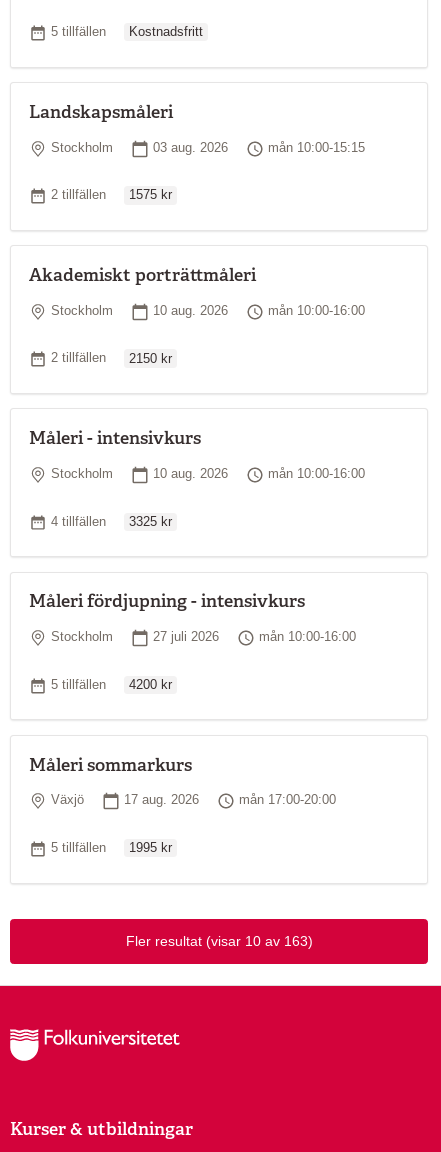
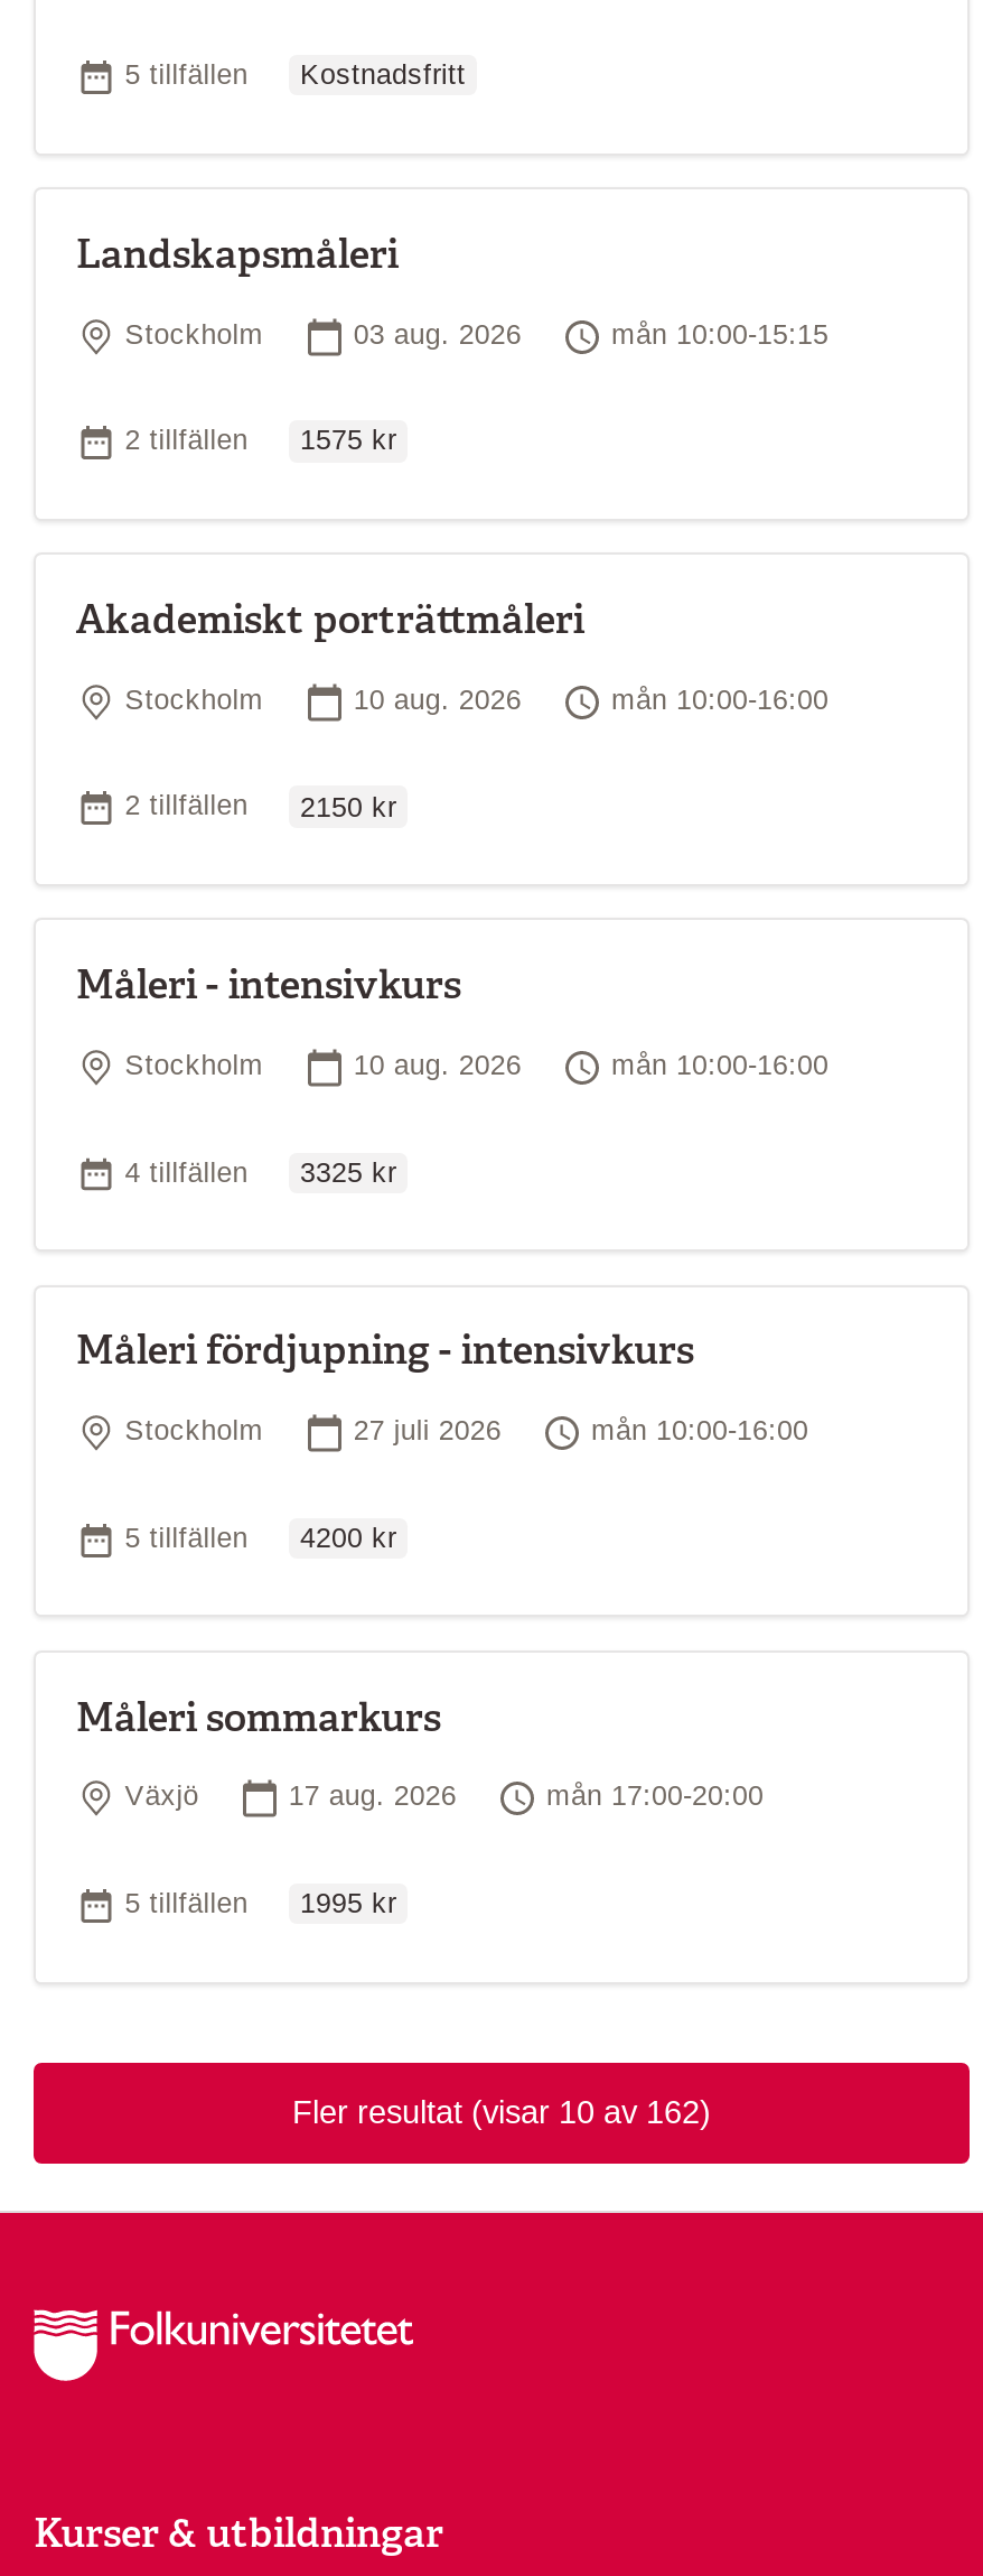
- Fler resultat (visar 10 av 163)
+ Fler resultat (visar 10 av 162)
